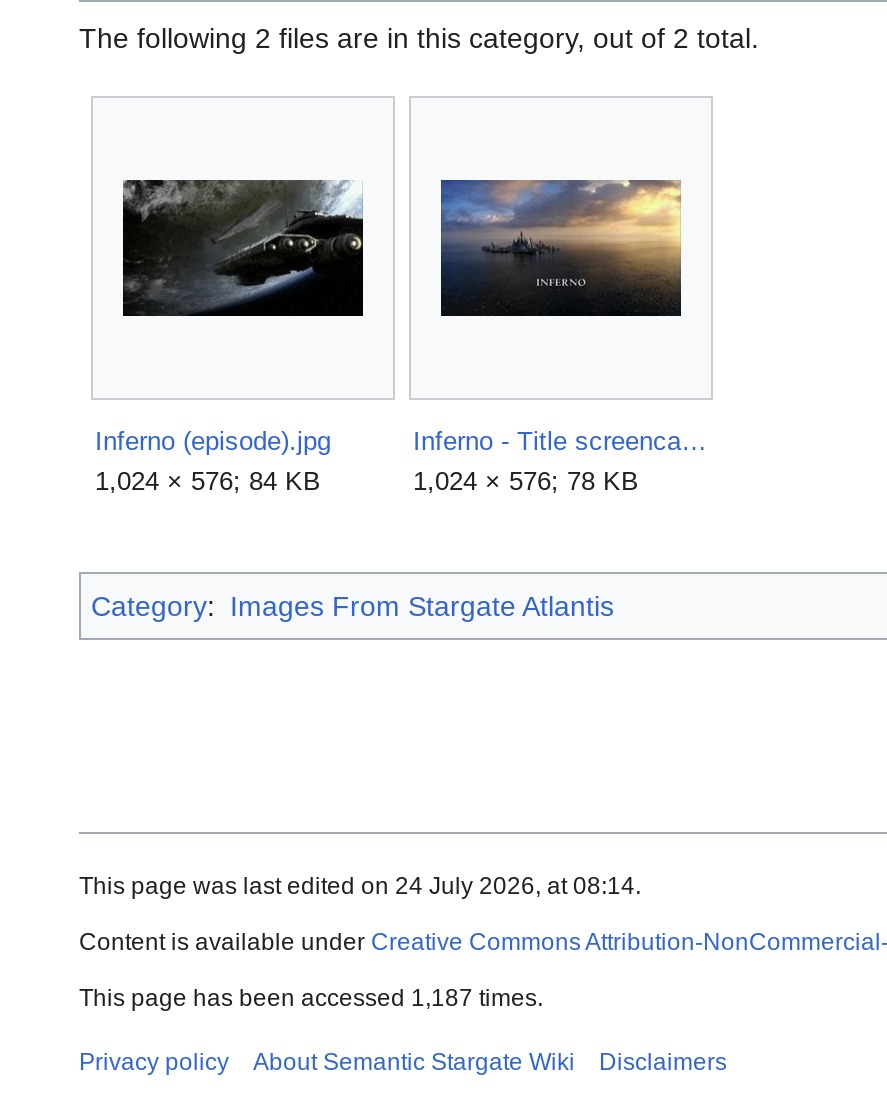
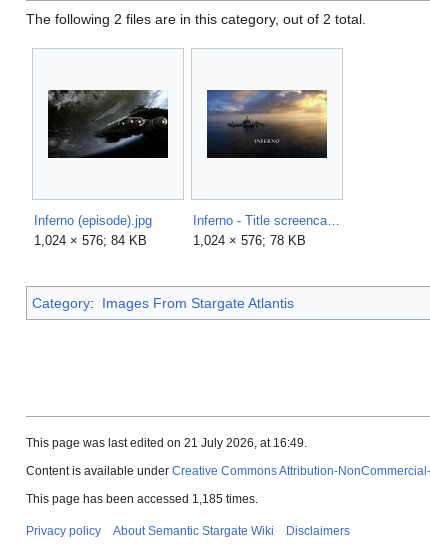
- This page was last edited on 24 July 2026, at 08:14.
+ This page was last edited on 21 July 2026, at 16:49.

- This page has been accessed 1,187 times.
+ This page has been accessed 1,185 times.
